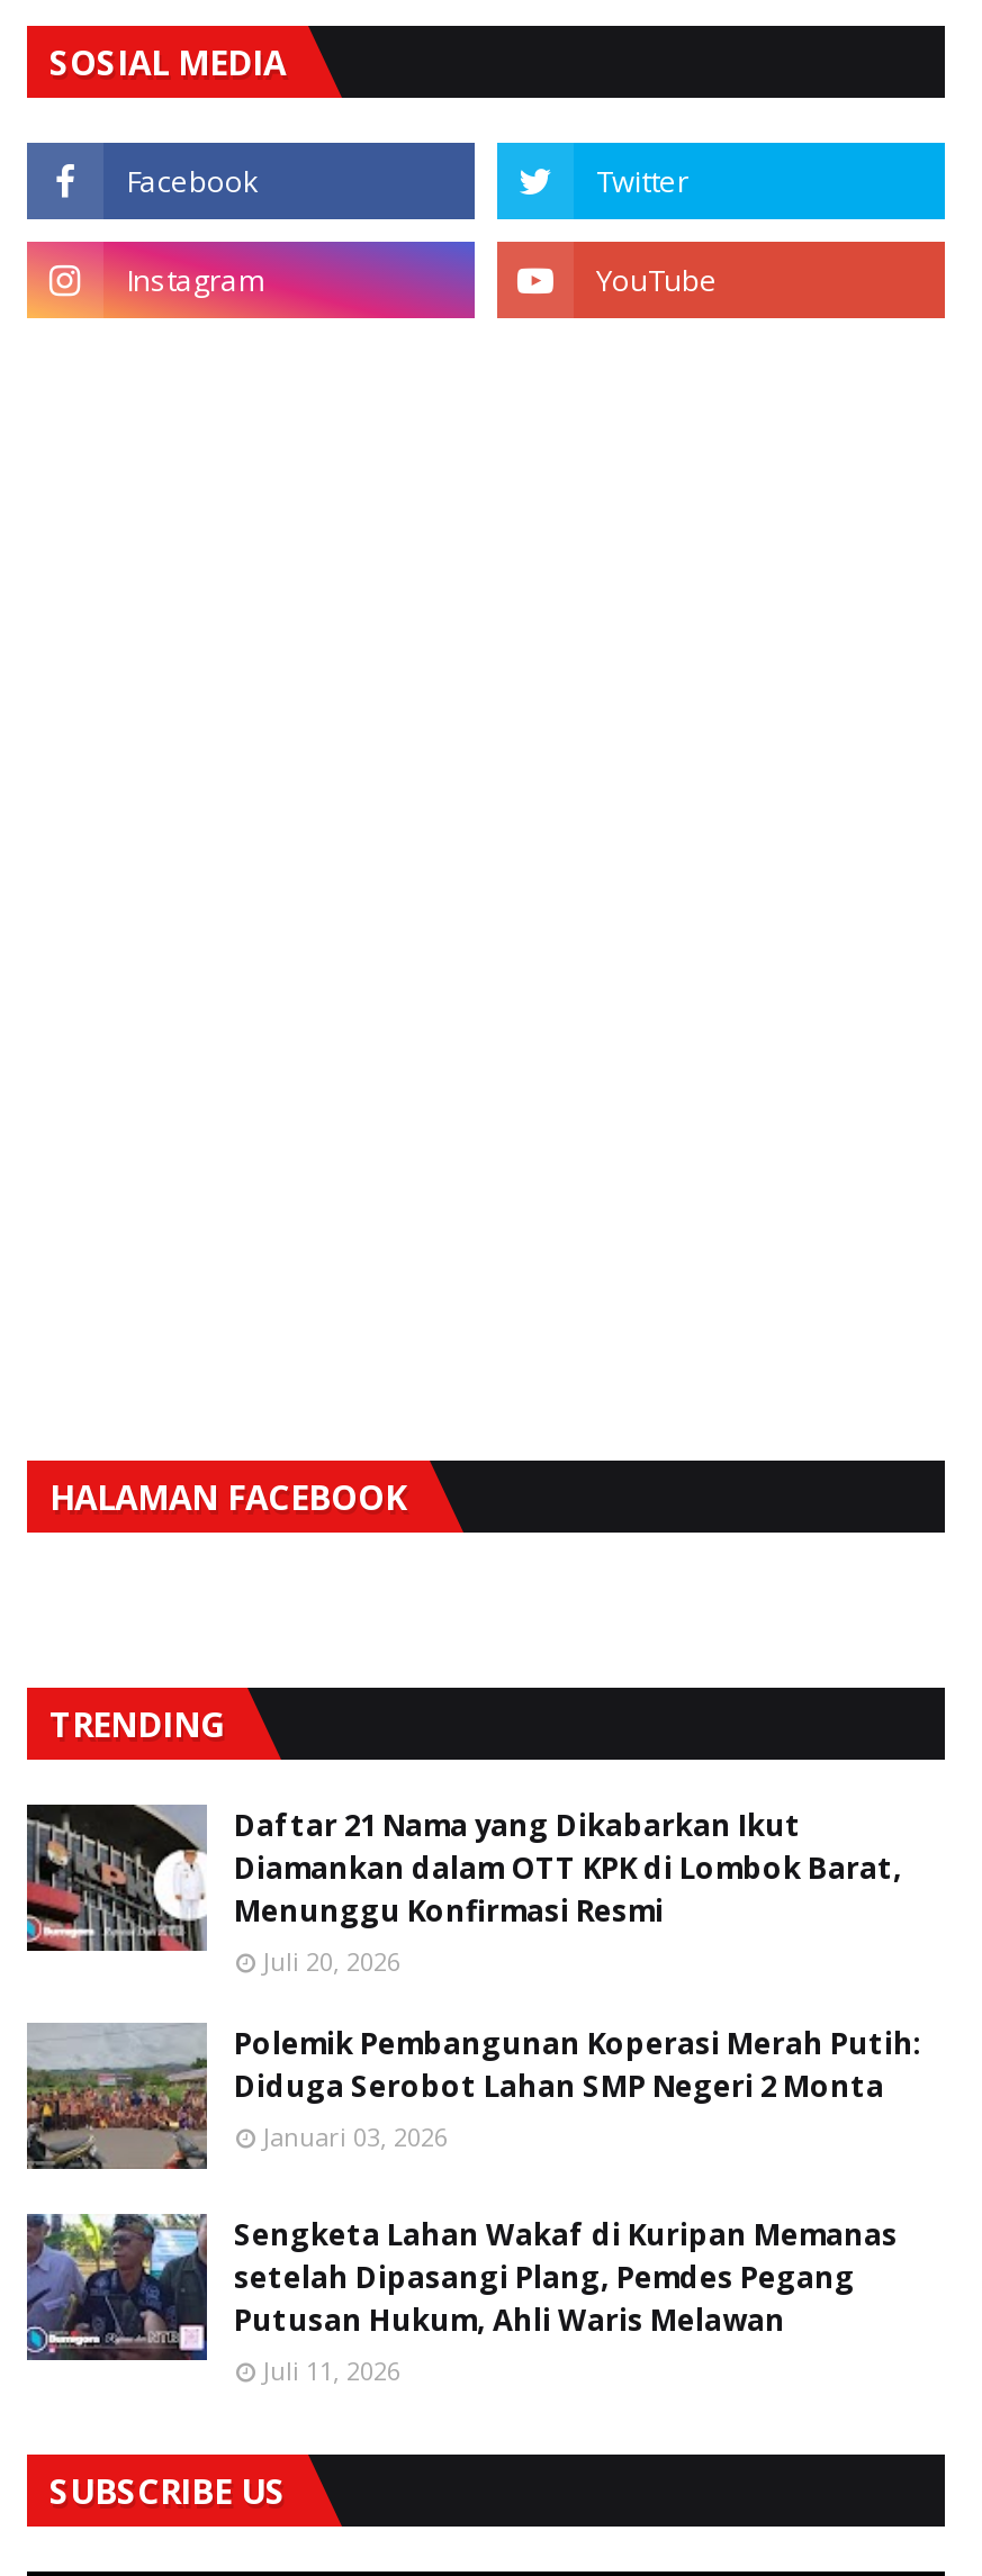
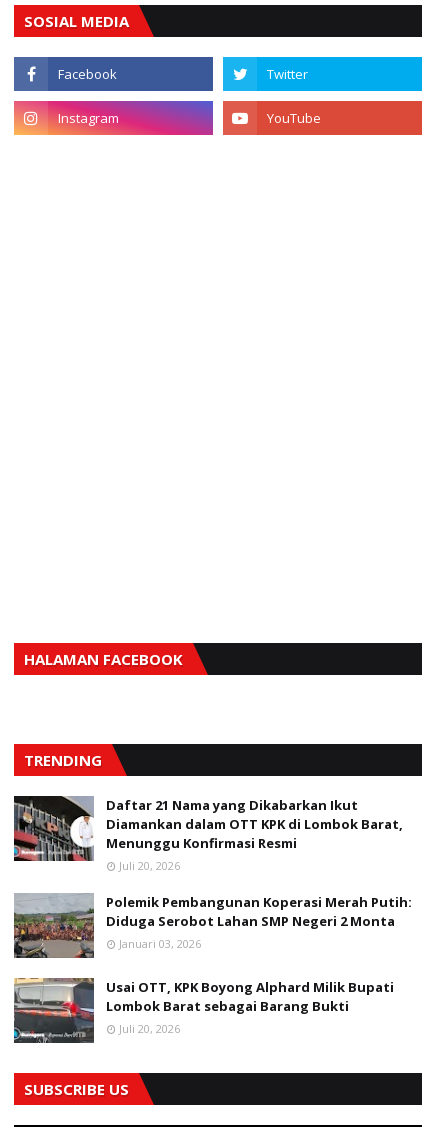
- [image]
- Sengketa Lahan Wakaf di Kuripan Memanas
- setelah Dipasangi Plang, Pemdes Pegang
- Putusan Hukum, Ahli Waris Melawan
- Juli 11, 2026
+ [image]
+ Usai OTT, KPK Boyong Alphard Milik Bupati
+ Lombok Barat sebagai Barang Bukti
+ Juli 20, 2026
